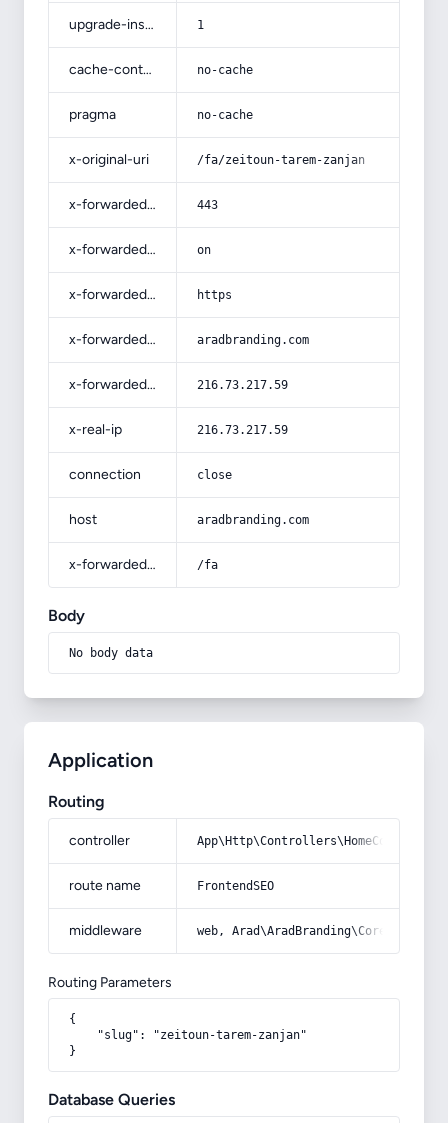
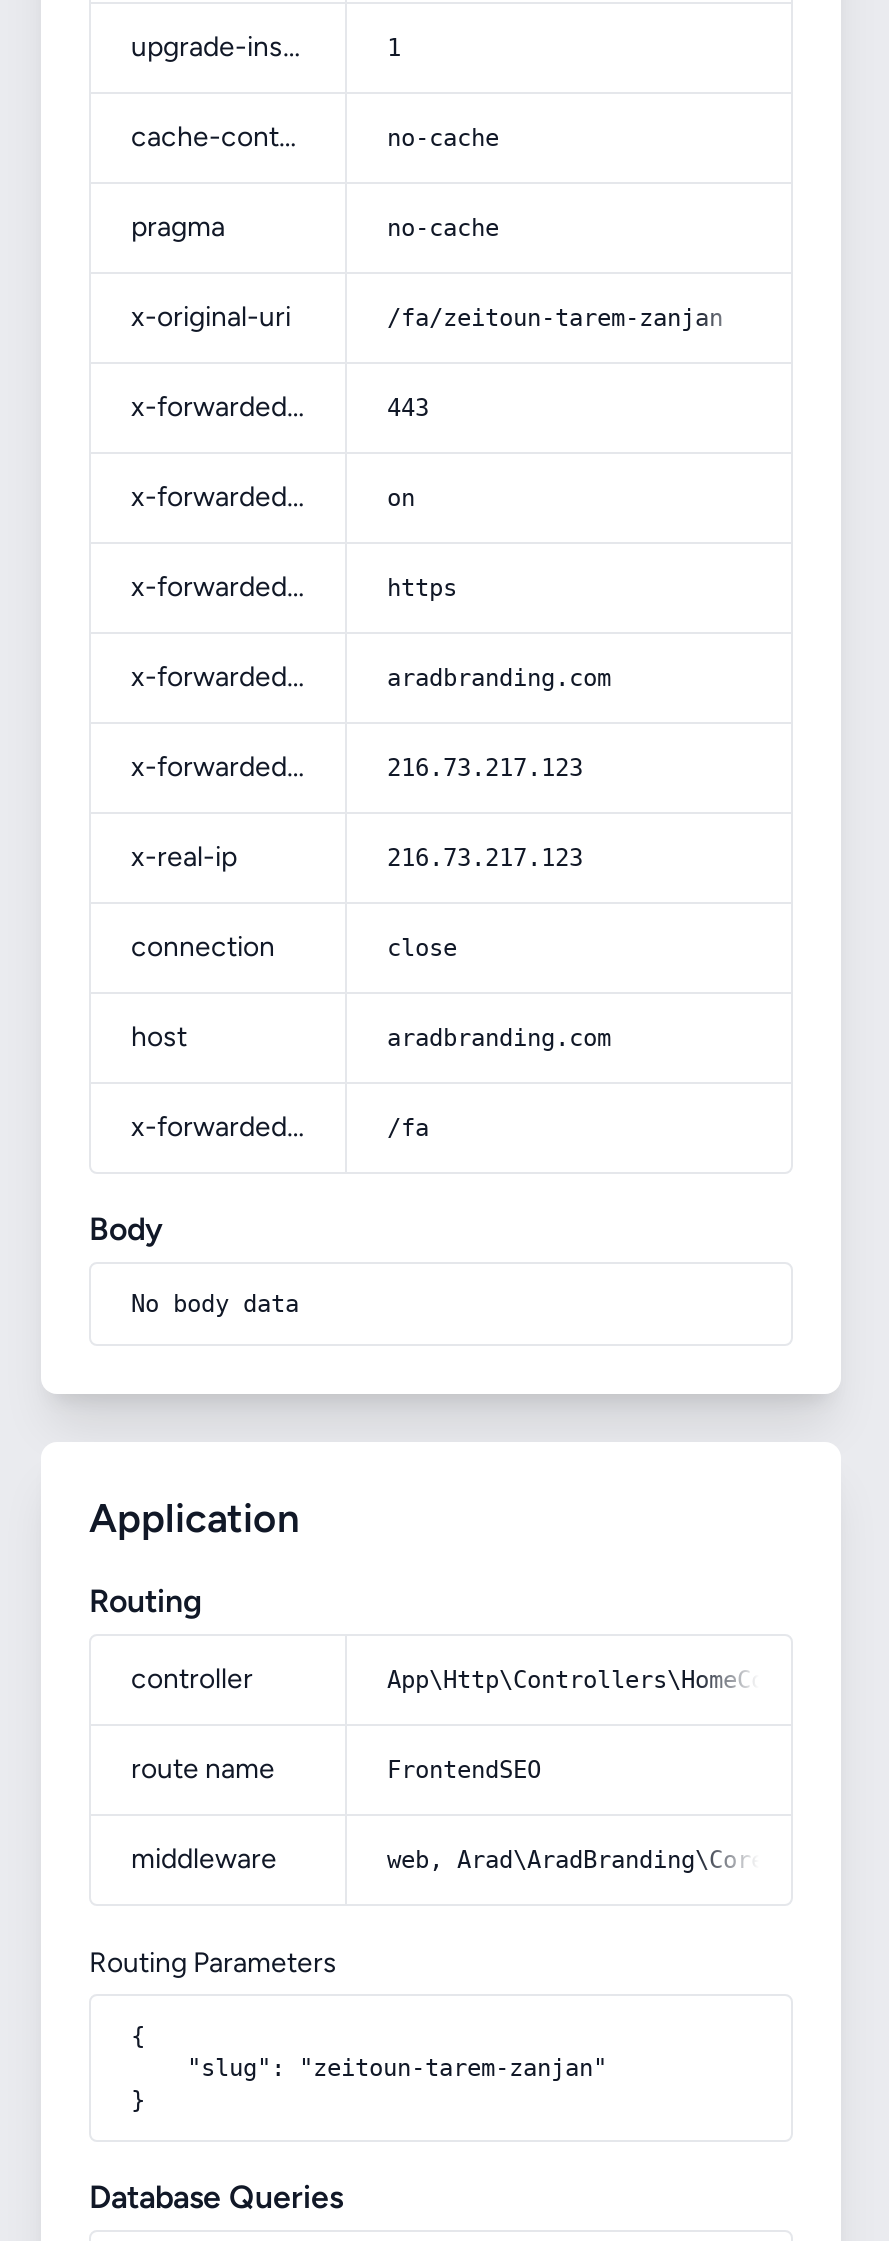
- 216.73.217.59
+ 216.73.217.123

- 216.73.217.59
+ 216.73.217.123
